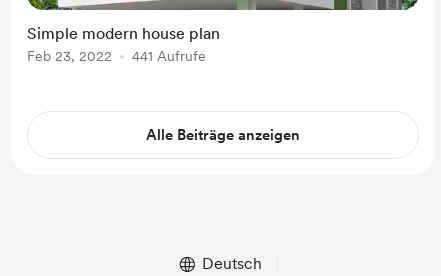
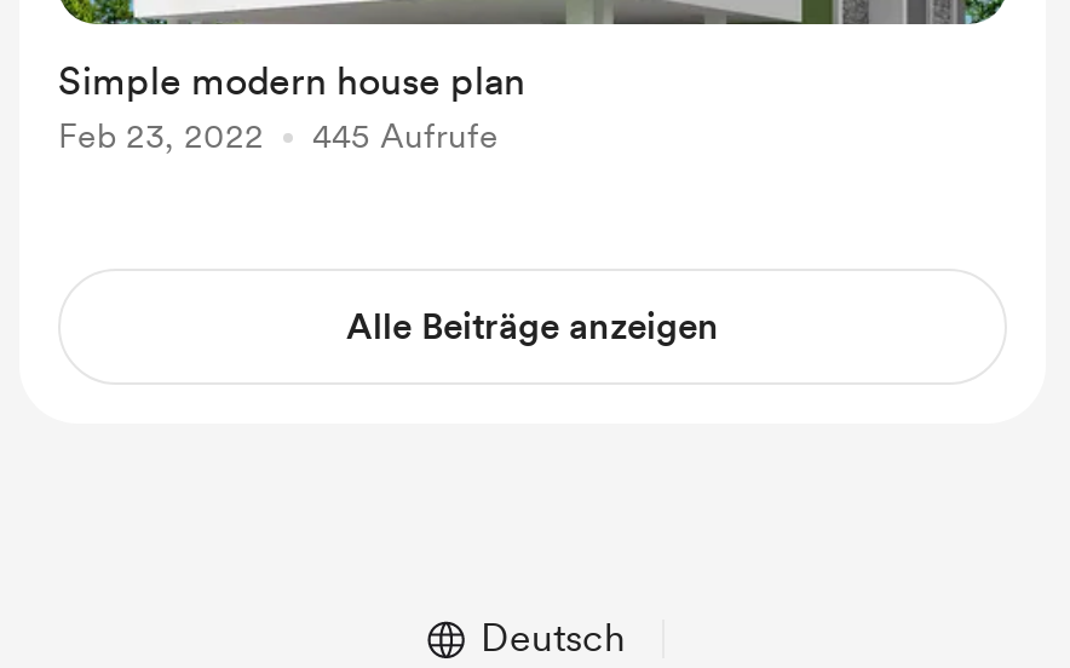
- Feb 23, 2022 441 Aufrufe
+ Feb 23, 2022 445 Aufrufe
